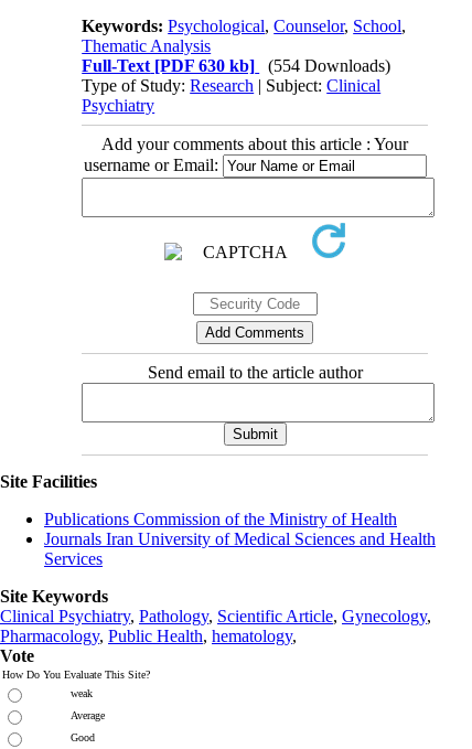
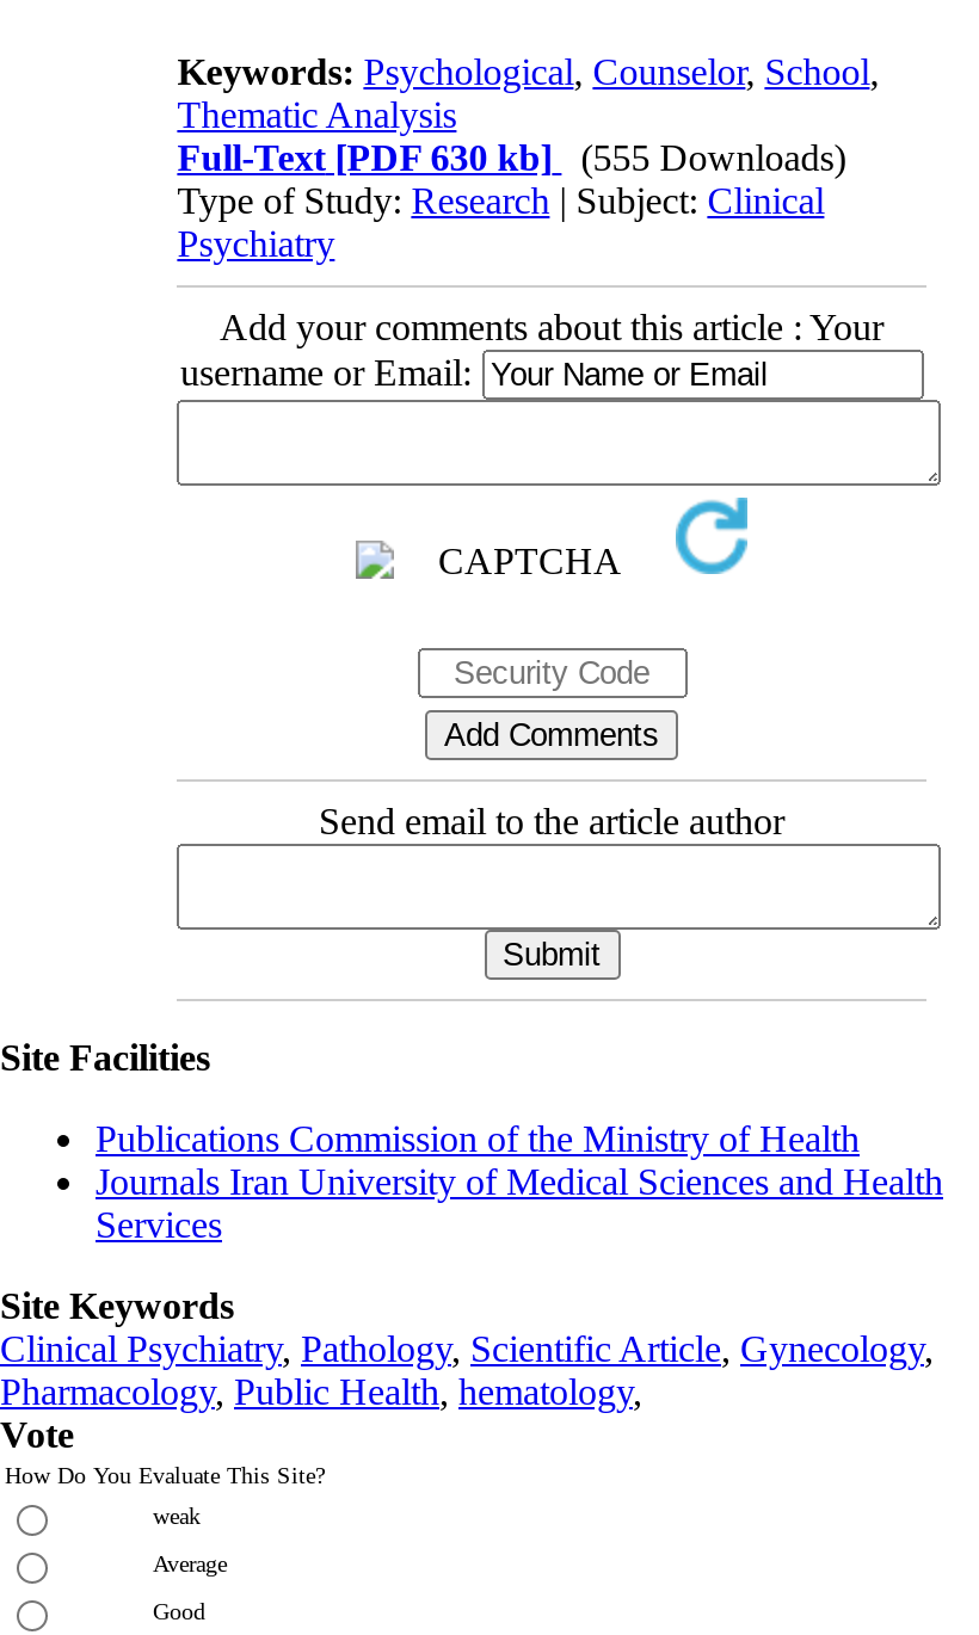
- Full-Text [PDF 630 kb] (554 Downloads)
+ Full-Text [PDF 630 kb] (555 Downloads)
